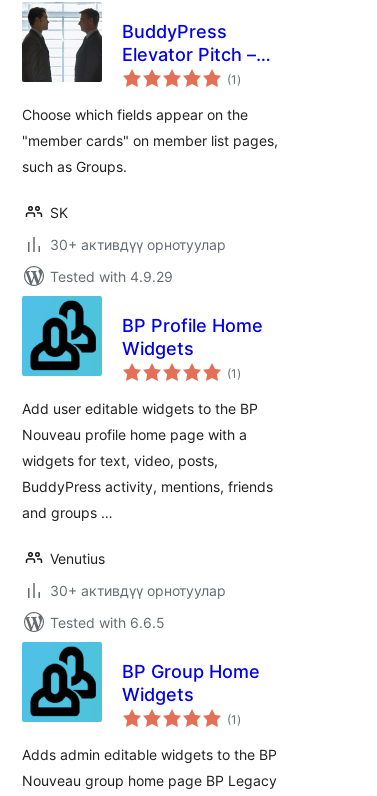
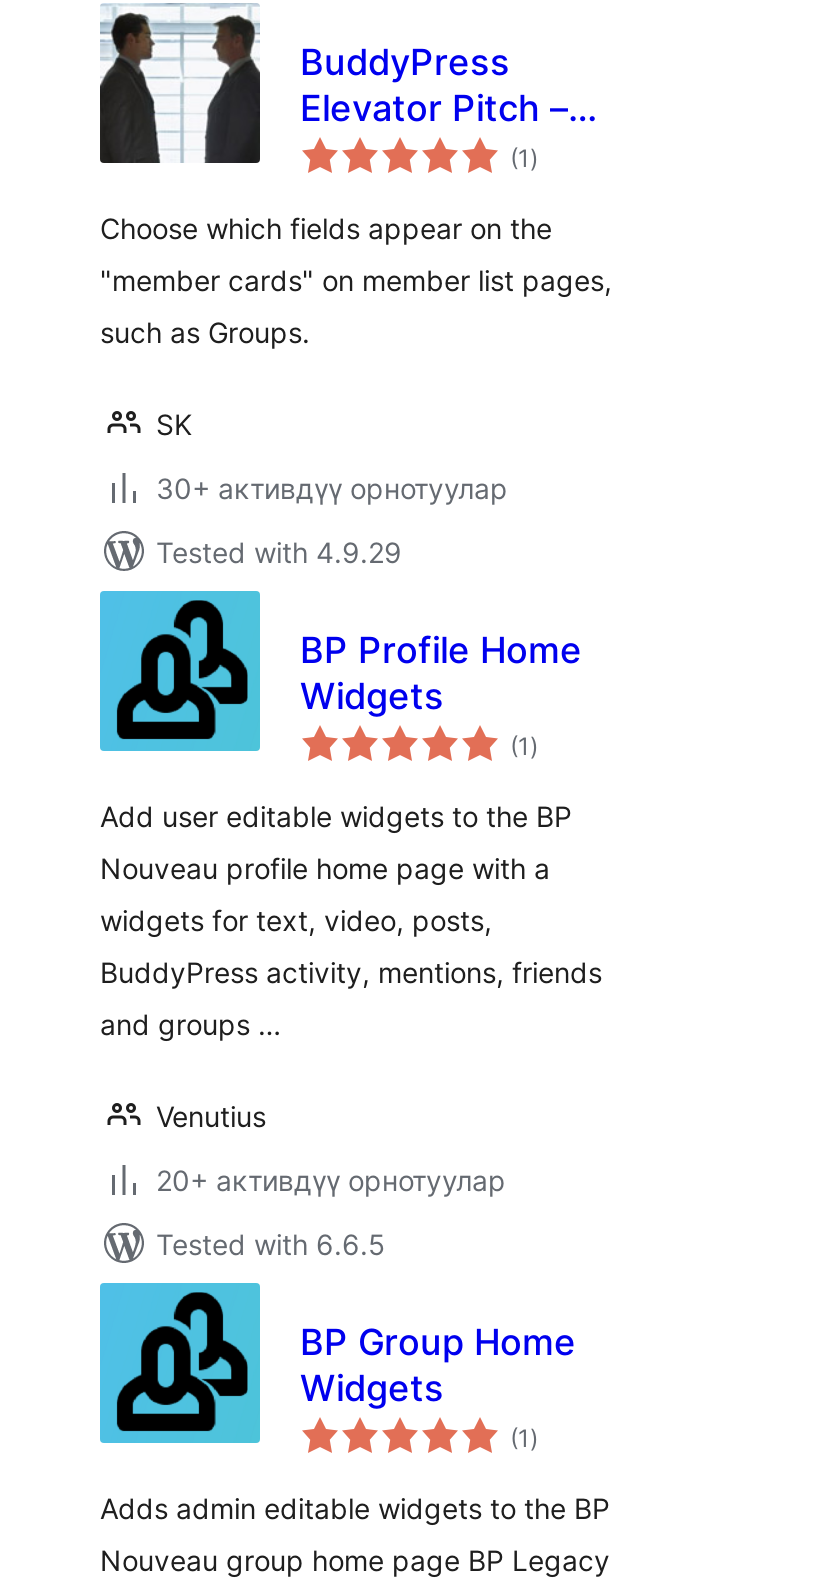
- 30+ активдүү орнотуулар
+ 20+ активдүү орнотуулар
